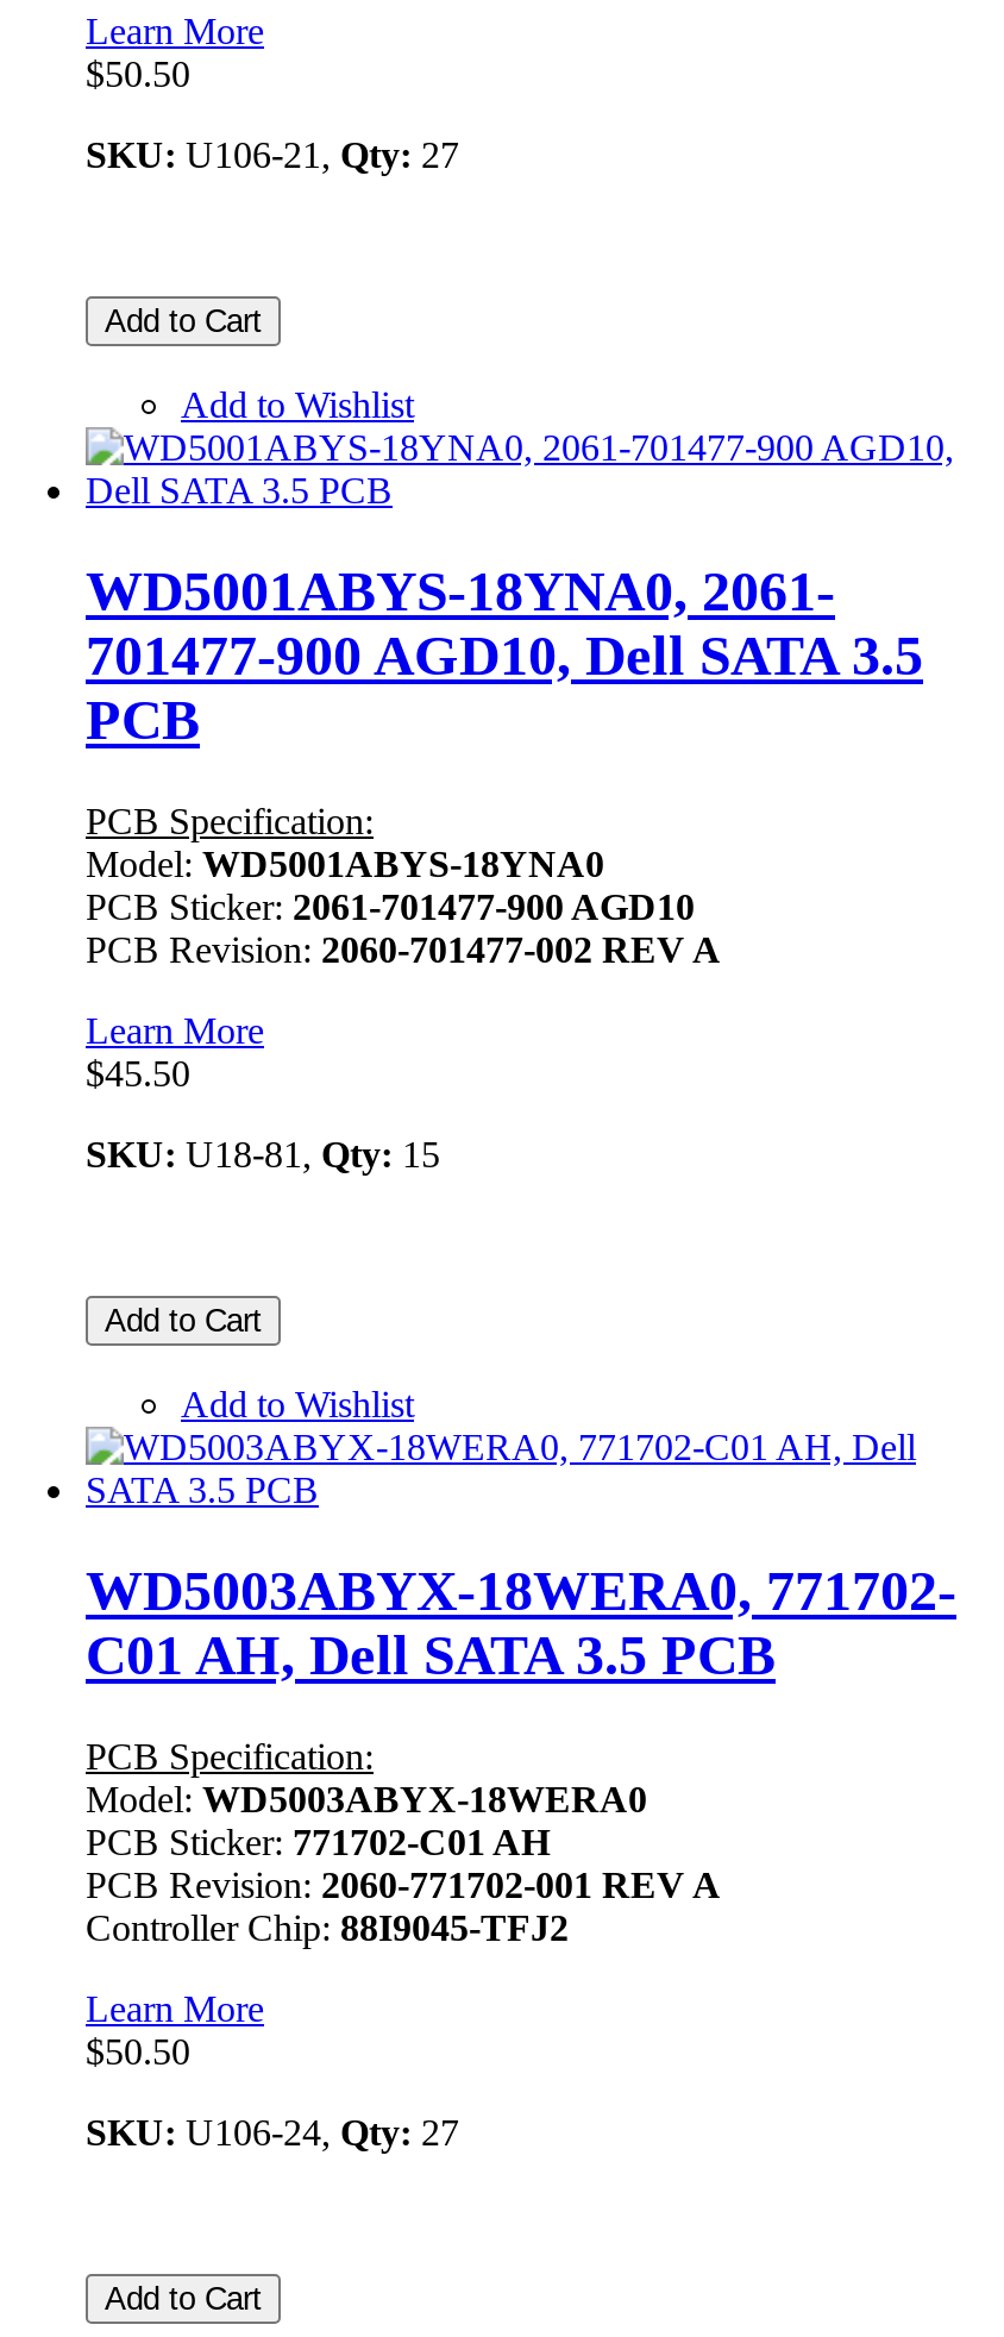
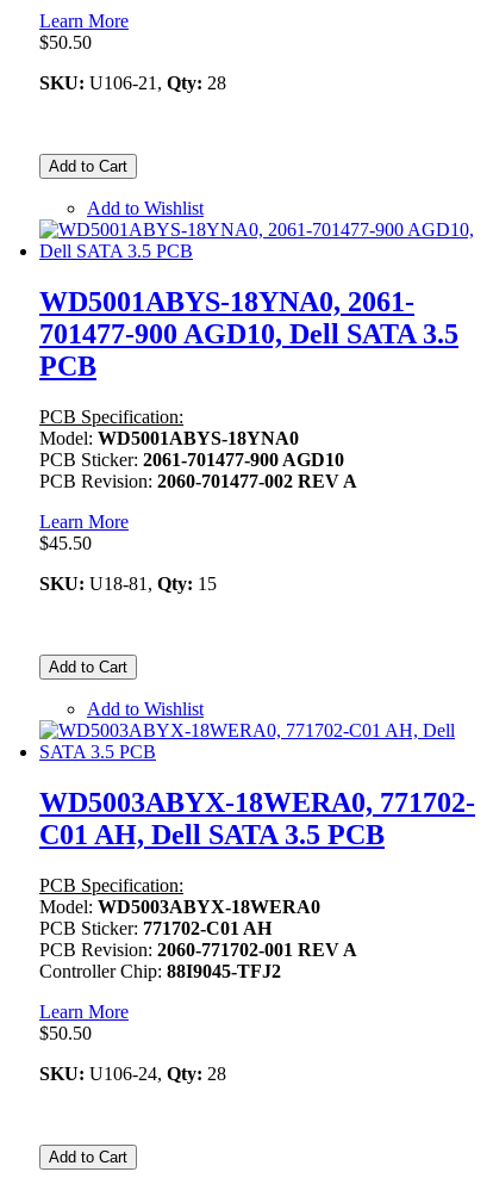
- SKU: U106-21, Qty: 27
+ SKU: U106-21, Qty: 28

- SKU: U106-24, Qty: 27
+ SKU: U106-24, Qty: 28
